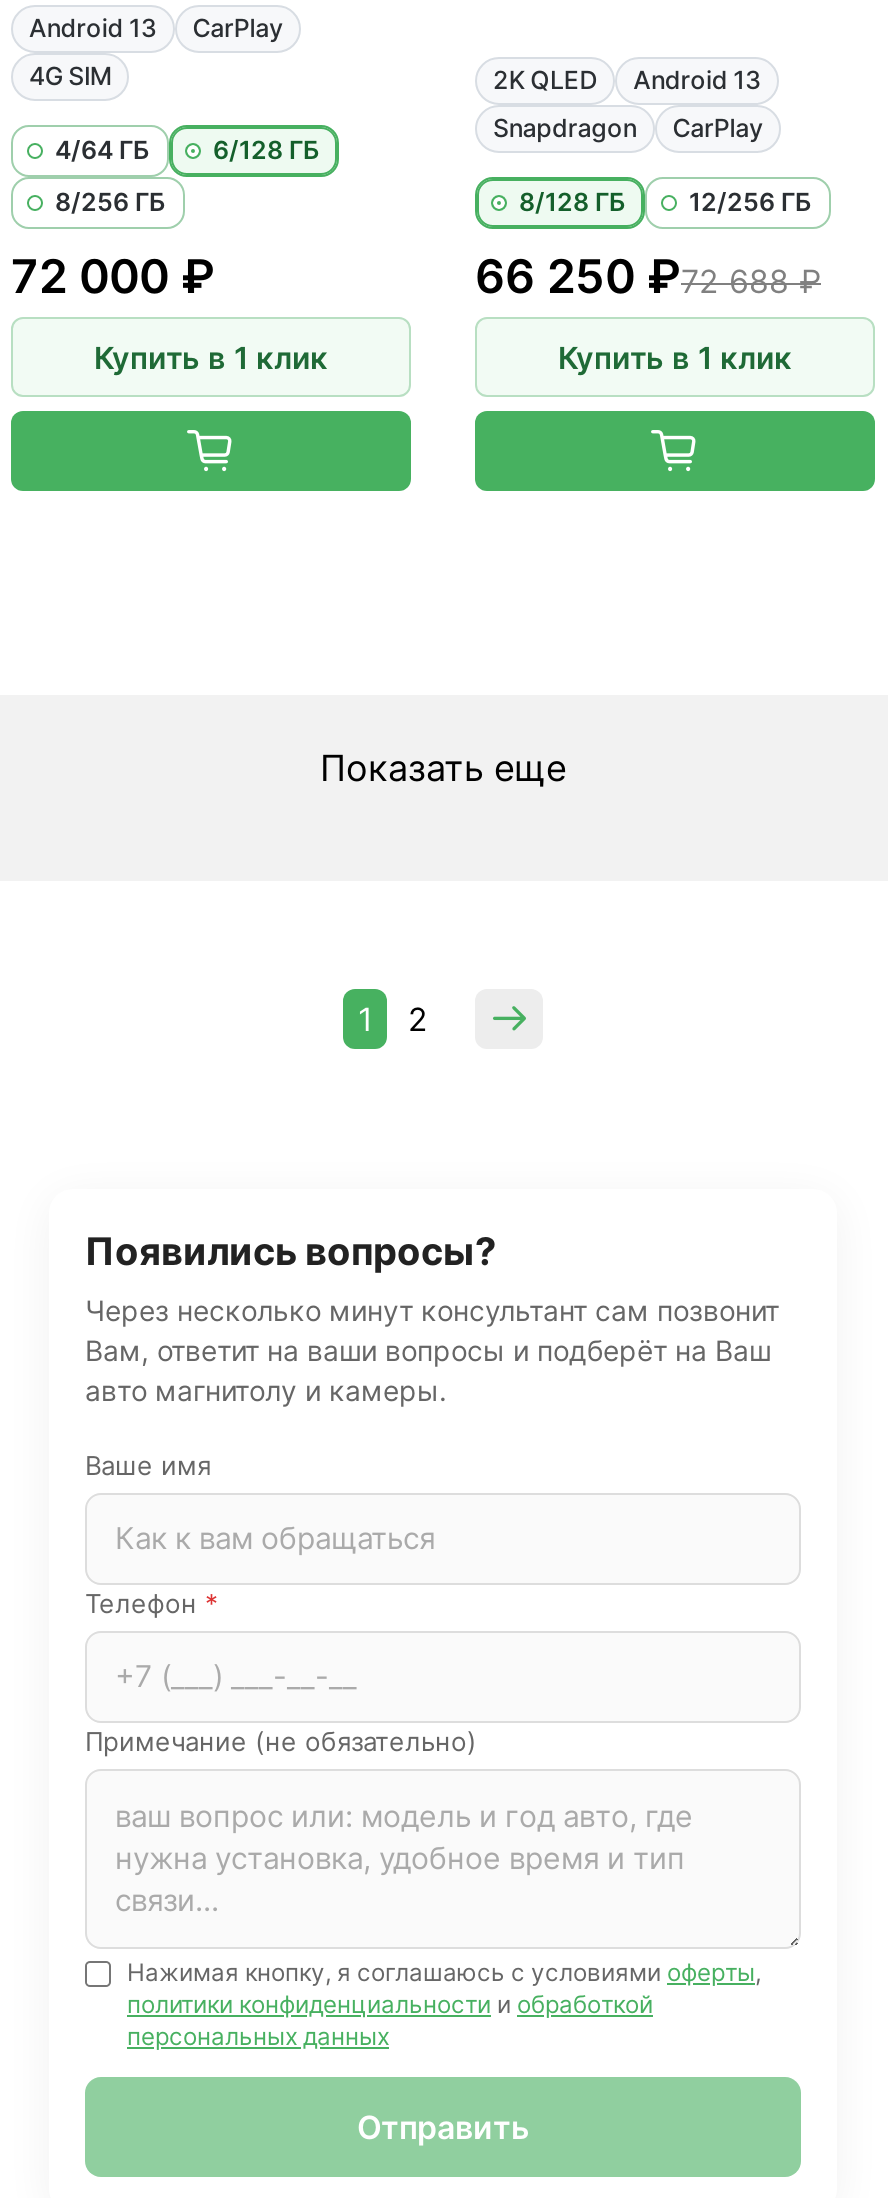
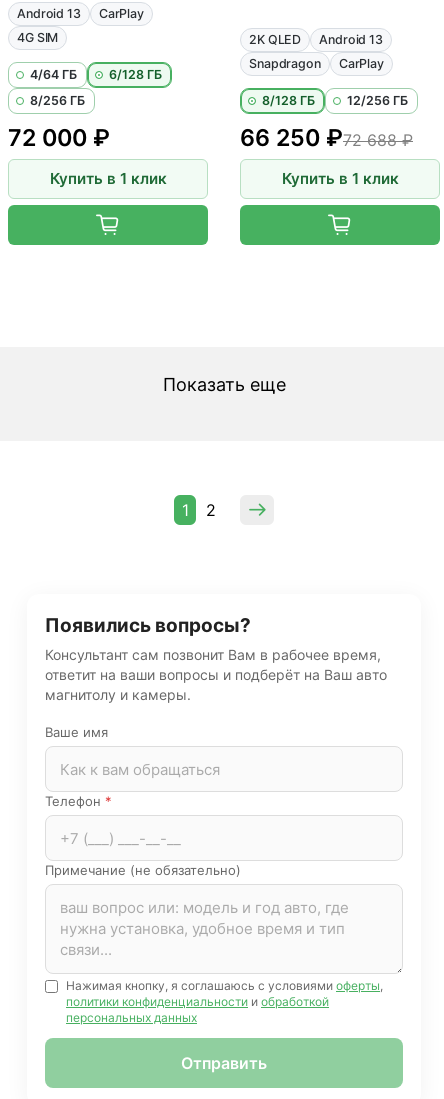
- Через несколько минут консультант сам позвонит
- Вам, ответит на ваши вопросы и подберёт на Ваш
- авто магнитолу и камеры.
+ Консультант сам позвонит Вам в рабочее время,
+ ответит на ваши вопросы и подберёт на Ваш авто
+ магнитолу и камеры.
